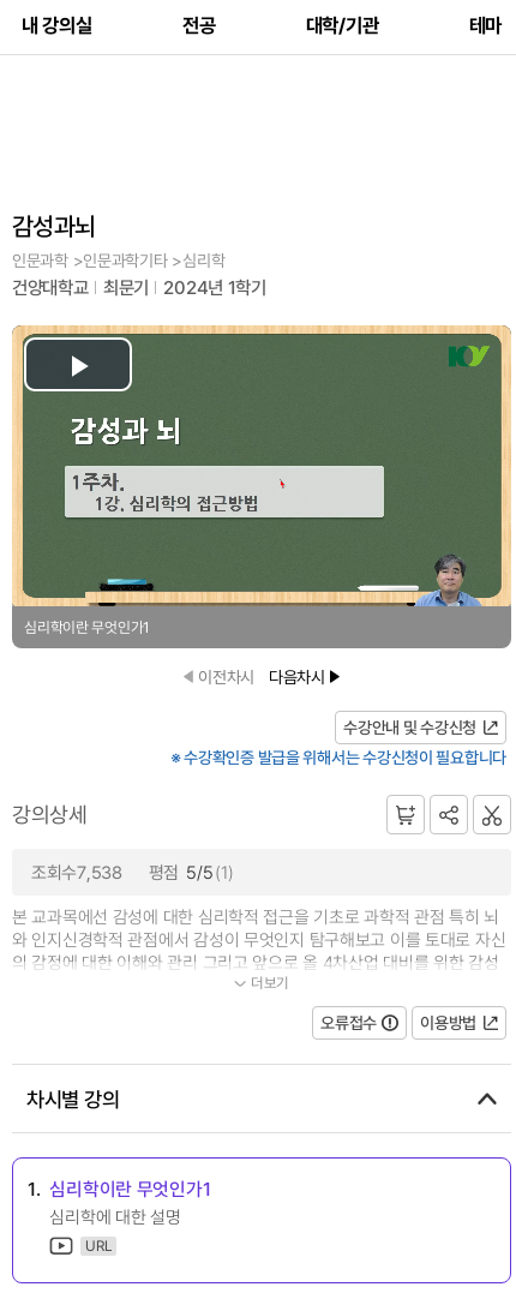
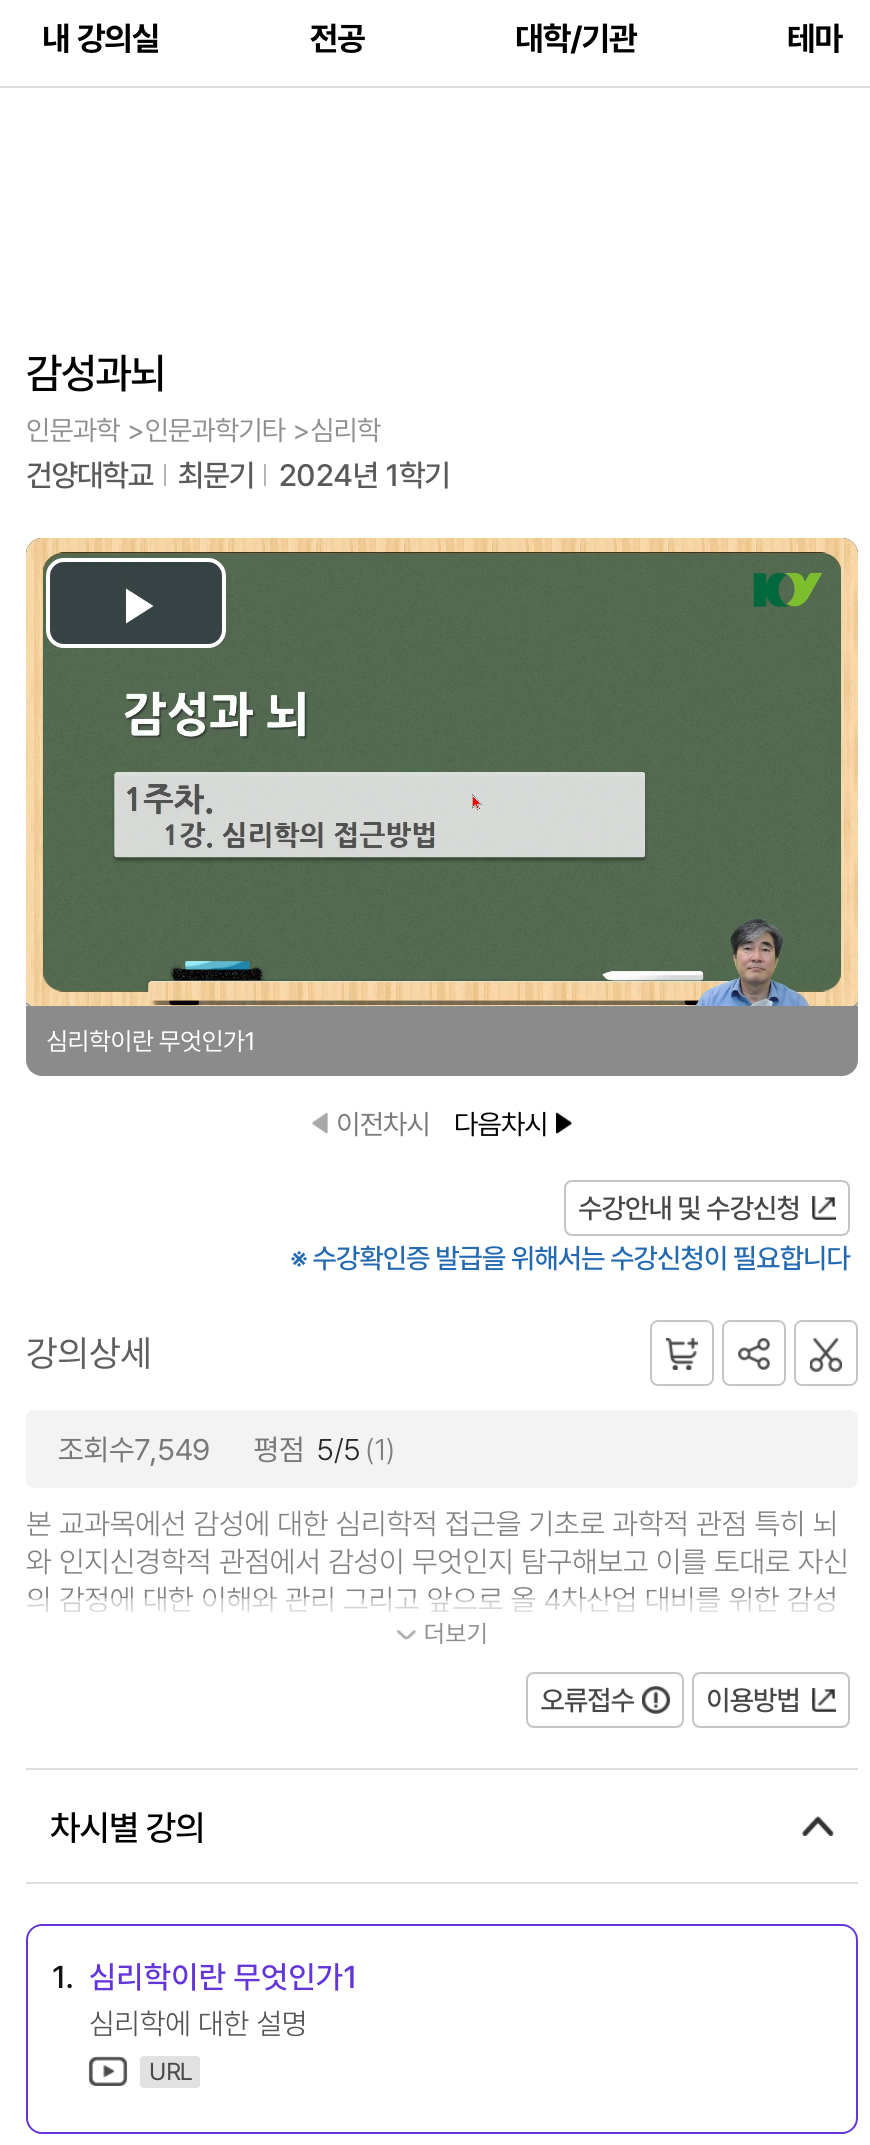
- 조회수7,538 평점 5/5 (1)
+ 조회수7,549 평점 5/5 (1)
